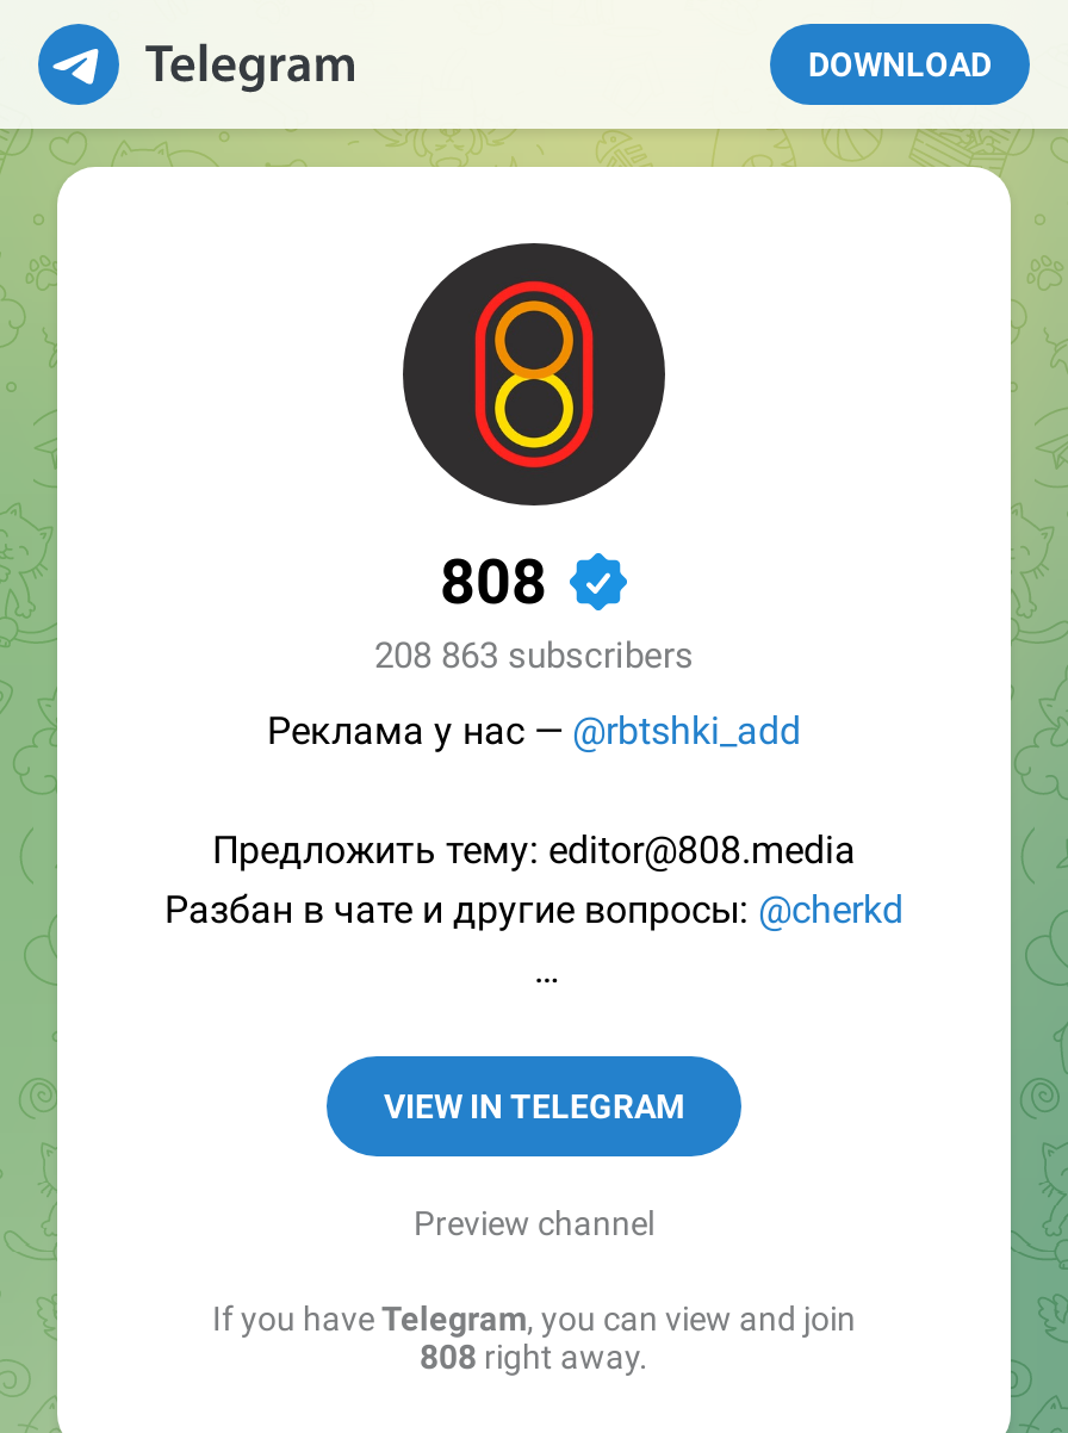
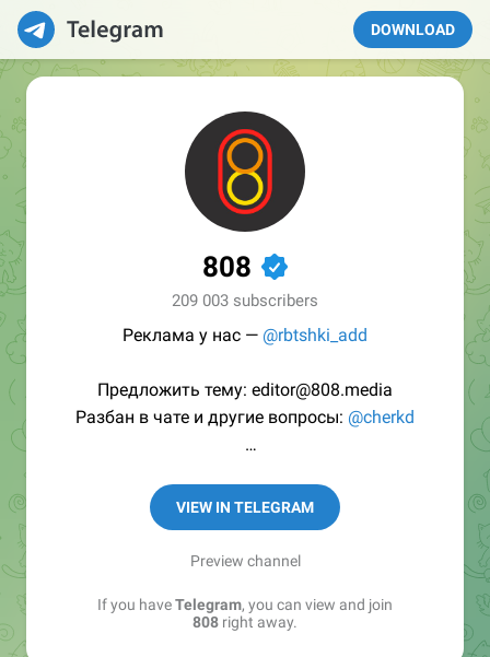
- 208 863 subscribers
+ 209 003 subscribers
